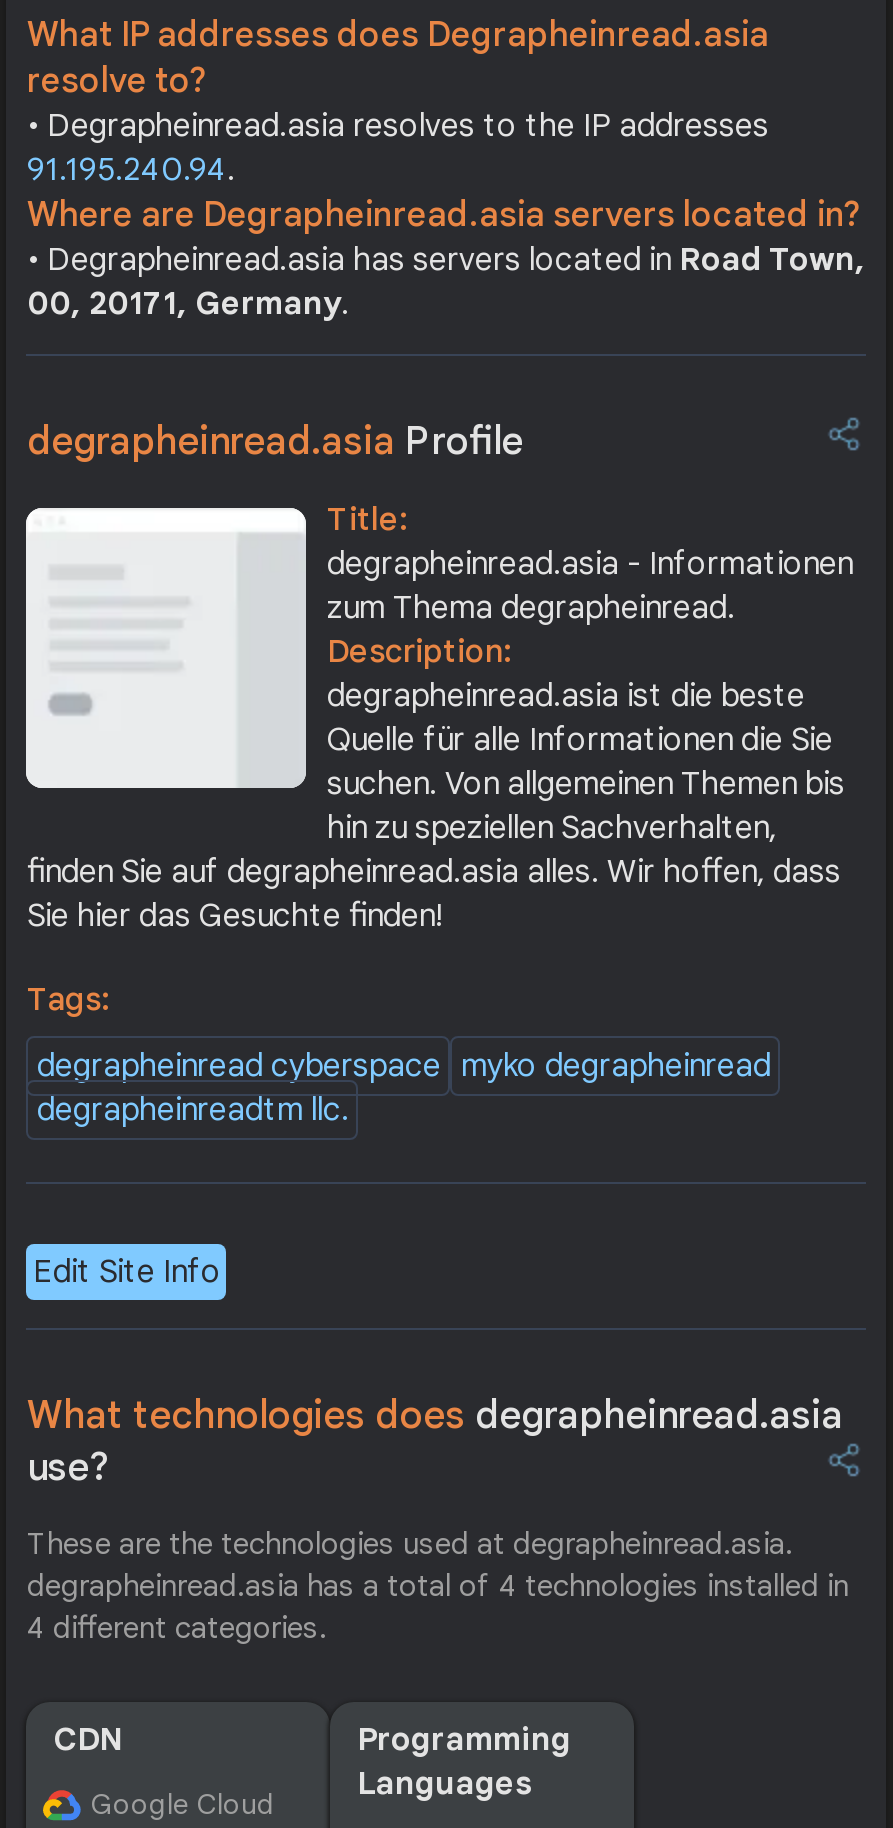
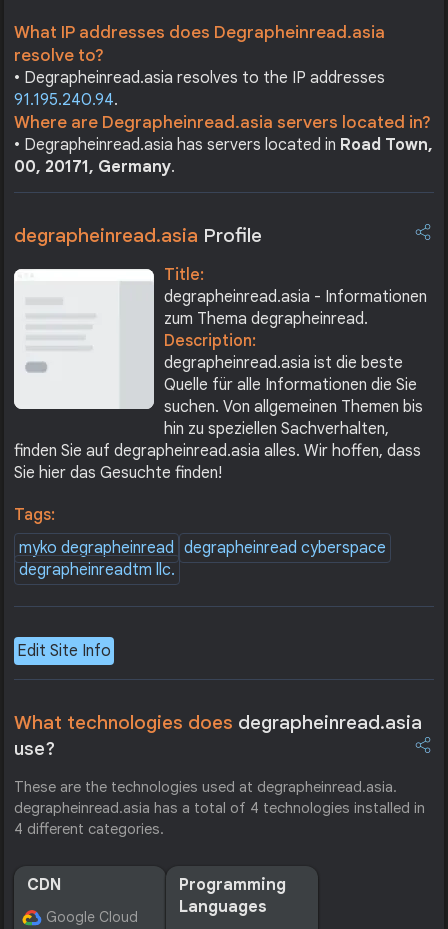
- degrapheinread cyberspace myko degrapheinread
+ myko degrapheinread degrapheinread cyberspace
